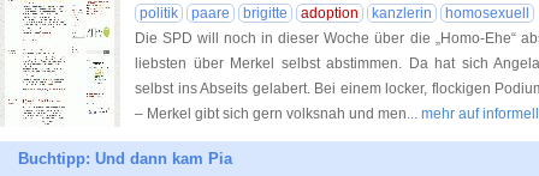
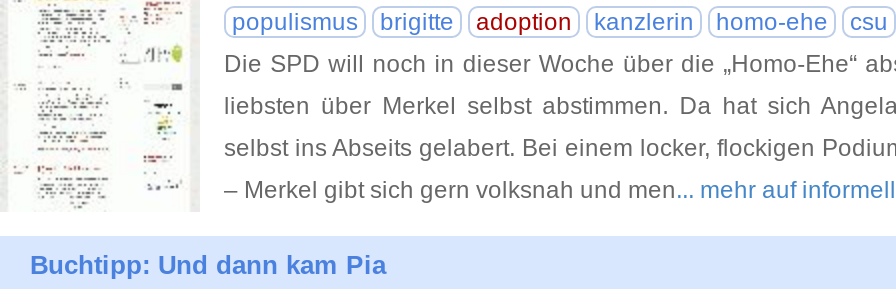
- politik
- paare
+ populismus

- homosexuell
+ homo-ehe
+ csu
